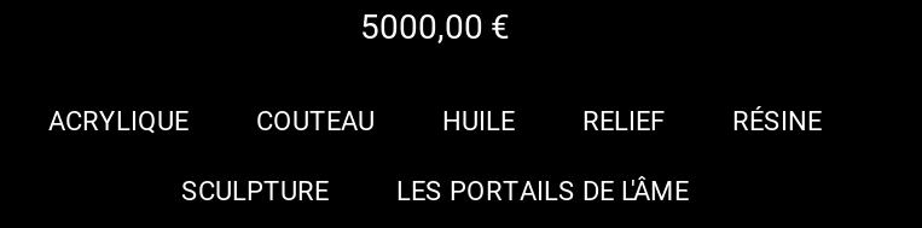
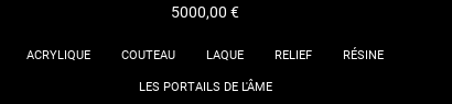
- HUILE
+ LAQUE

- SCULPTURE
